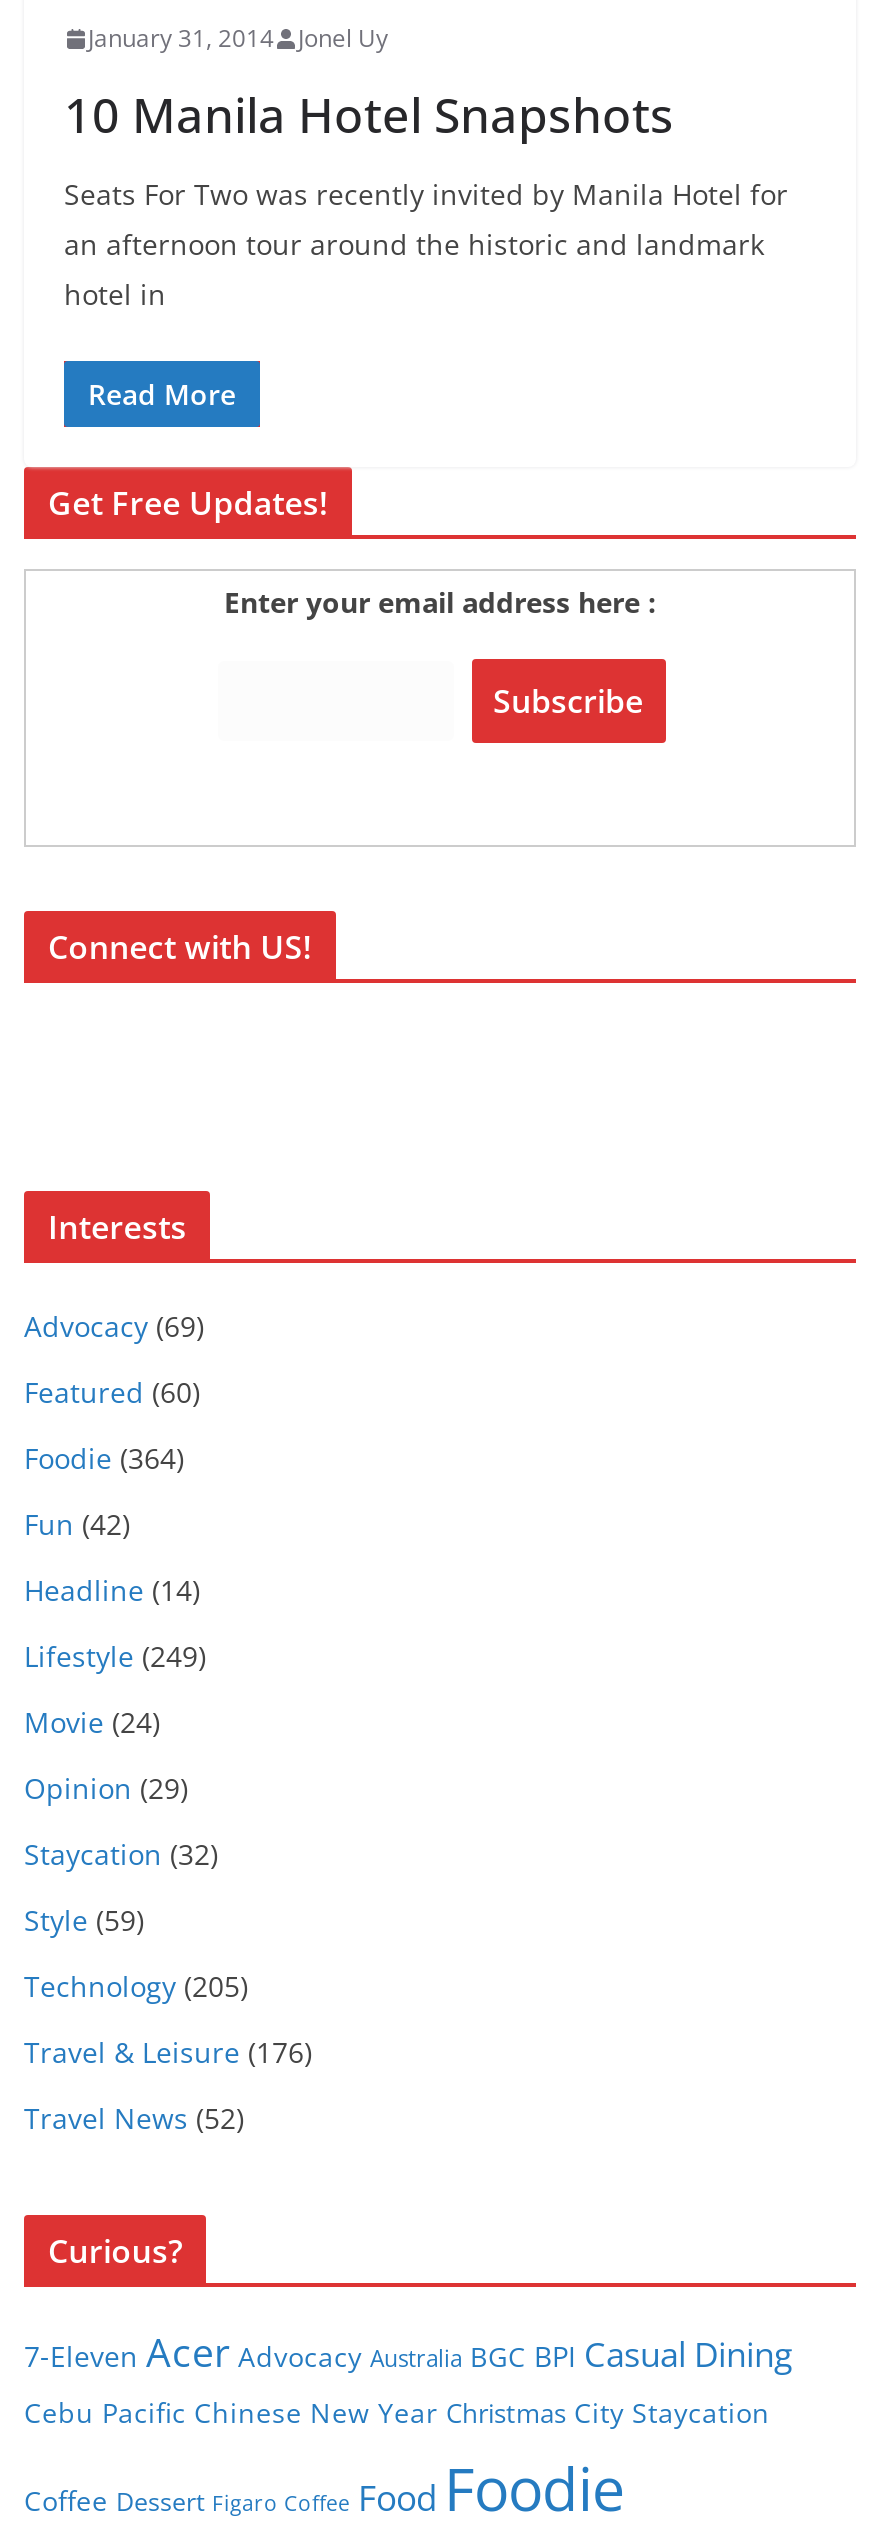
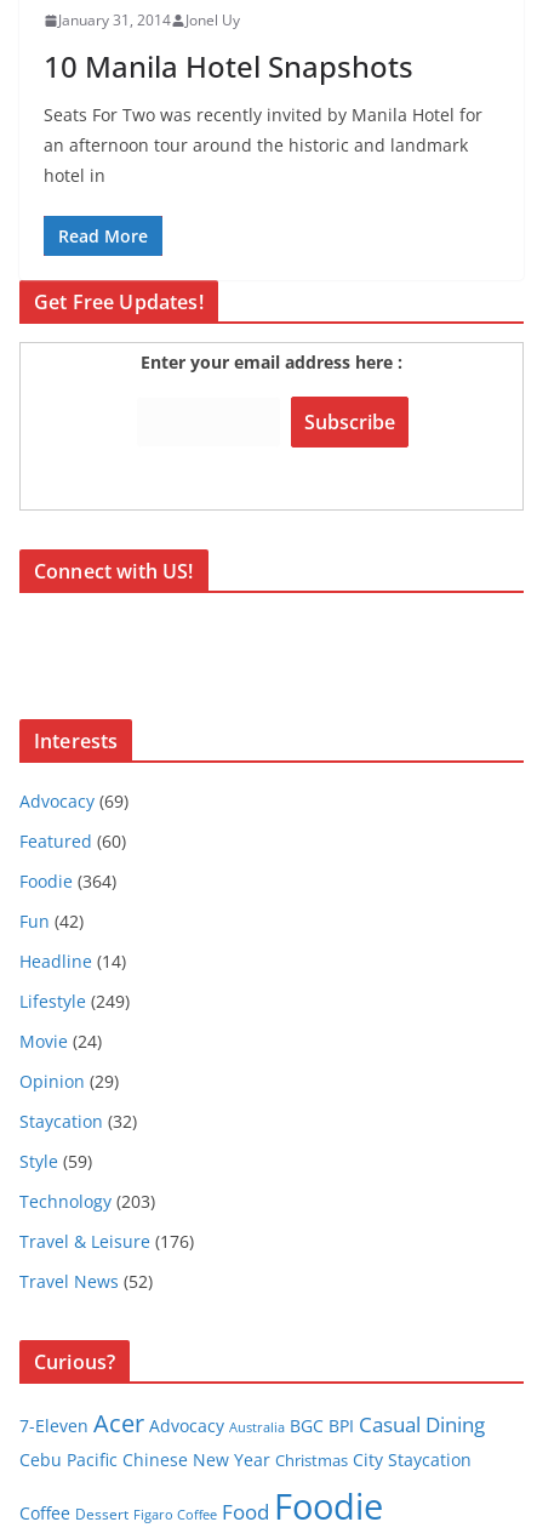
- Technology (205)
+ Technology (203)
